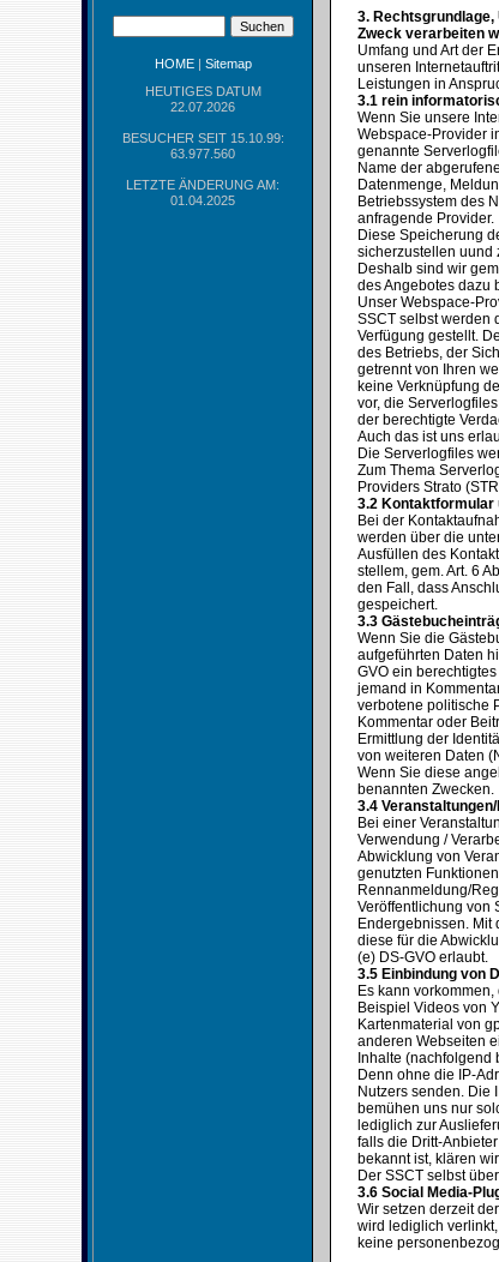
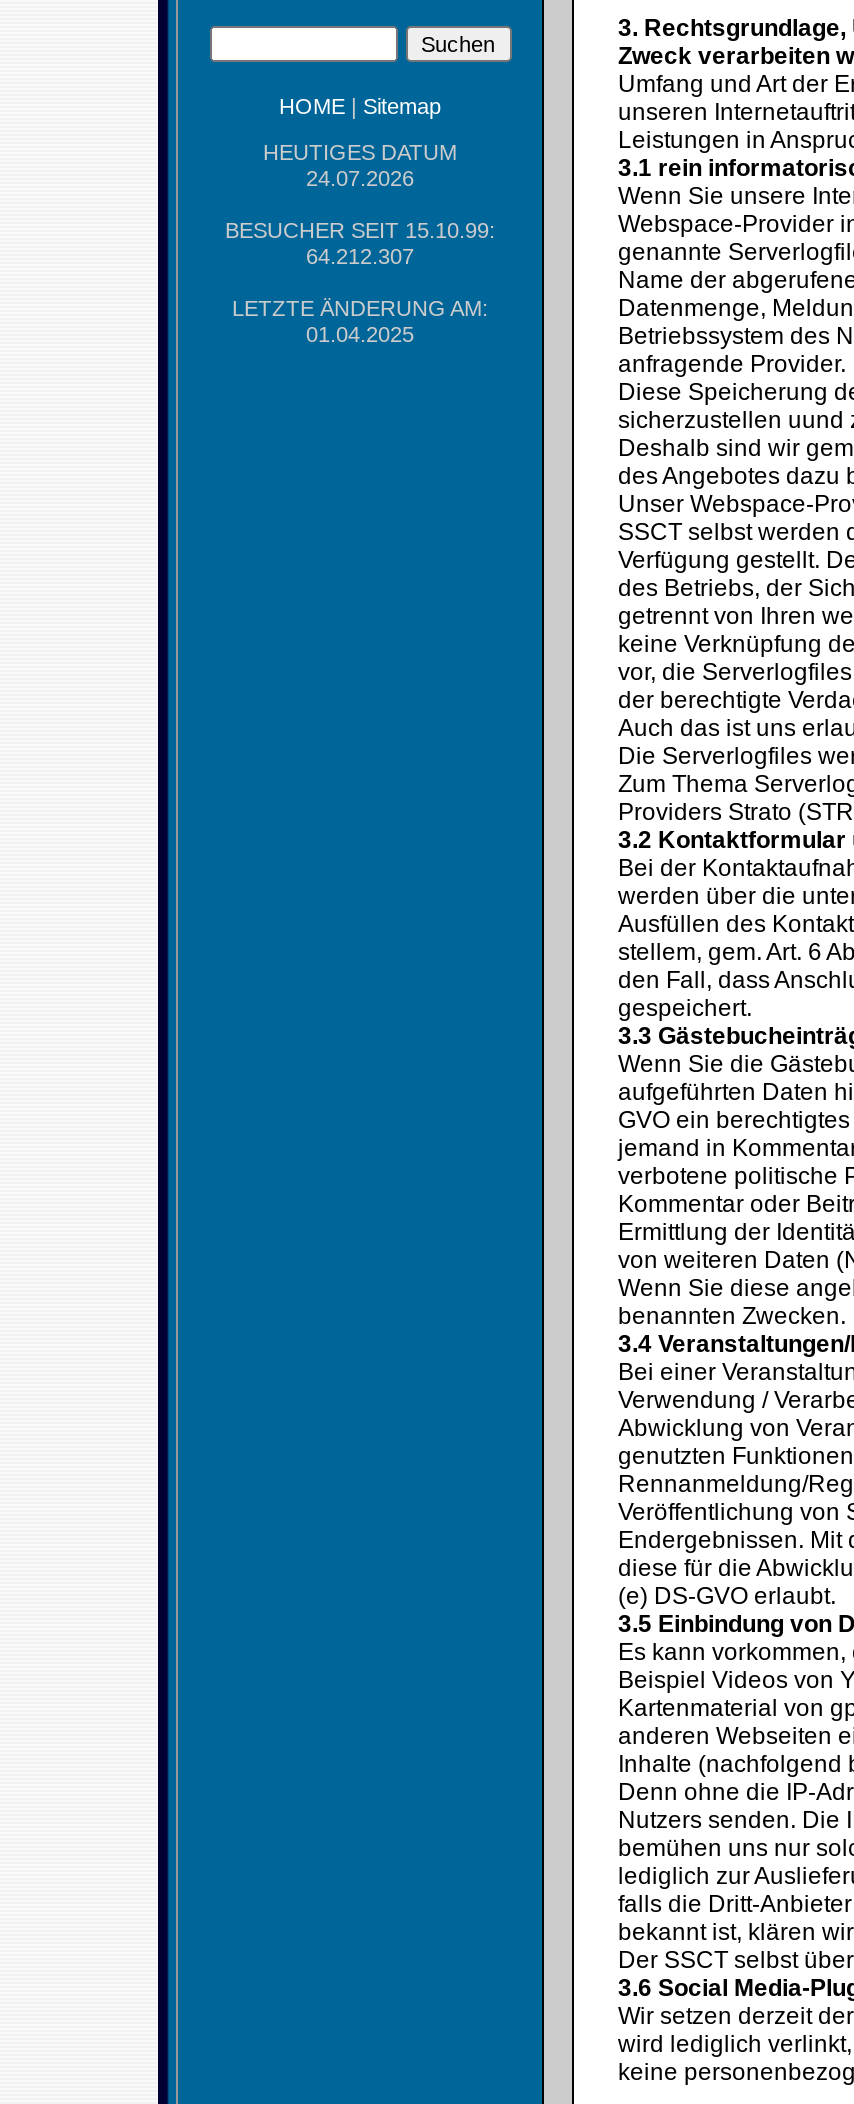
- 22.07.2026
+ 24.07.2026

- 63.977.560
+ 64.212.307
